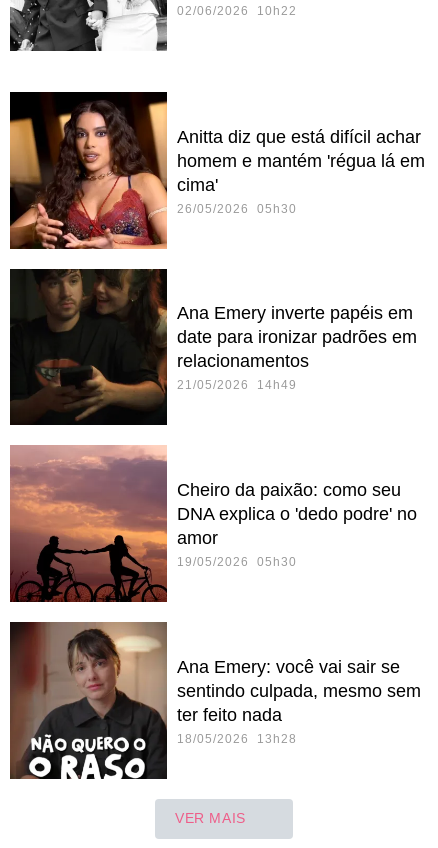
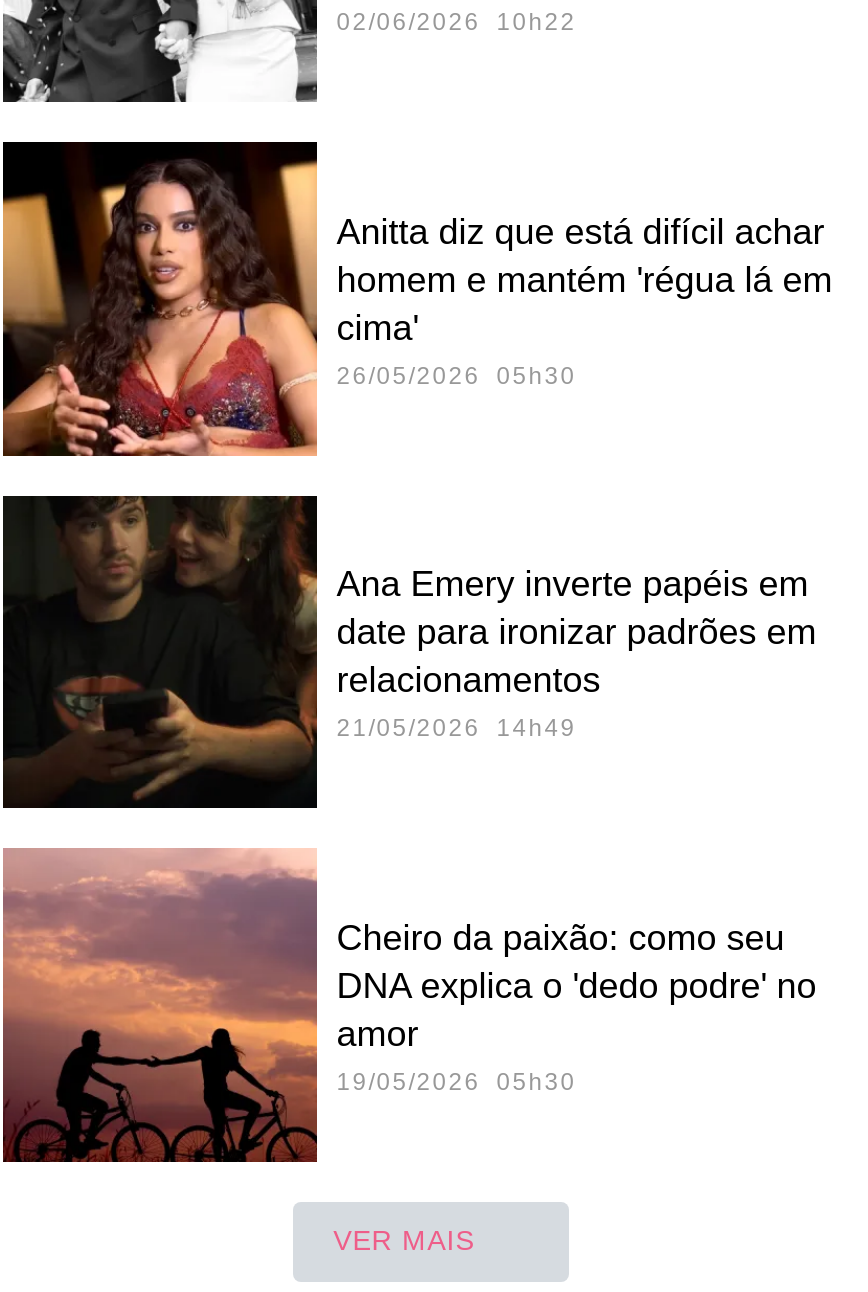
- [image]
- Ana Emery: você vai sair se
- sentindo culpada, mesmo sem
- ter feito nada
- 18/05/2026 13h28
